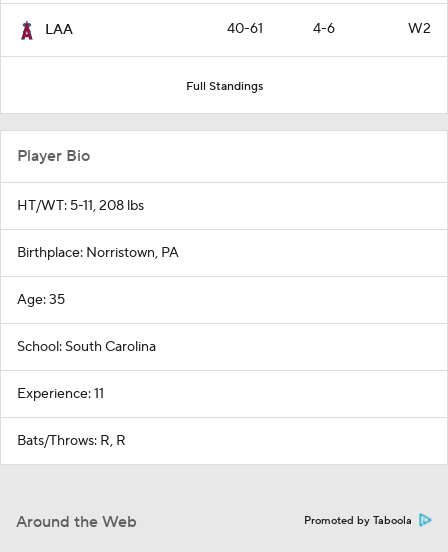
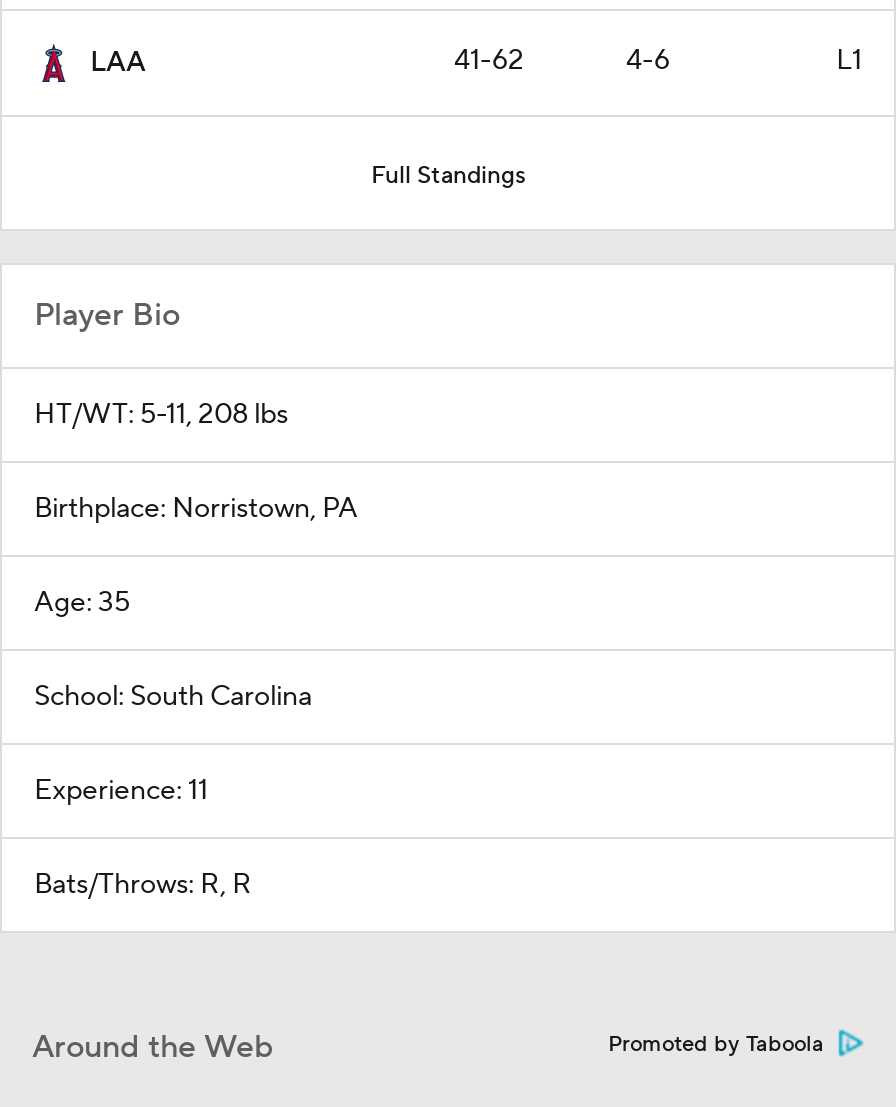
- 40-61
+ 41-62

- W2
+ L1
